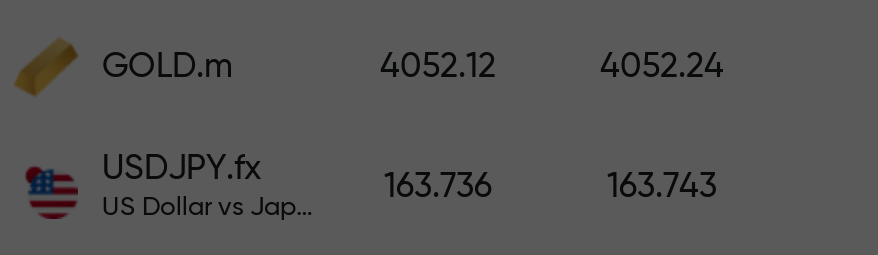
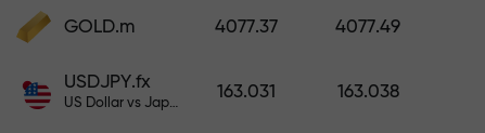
- 4052.12
+ 4077.37

- 4052.24
+ 4077.49

- 163.736
+ 163.031

- 163.743
+ 163.038
